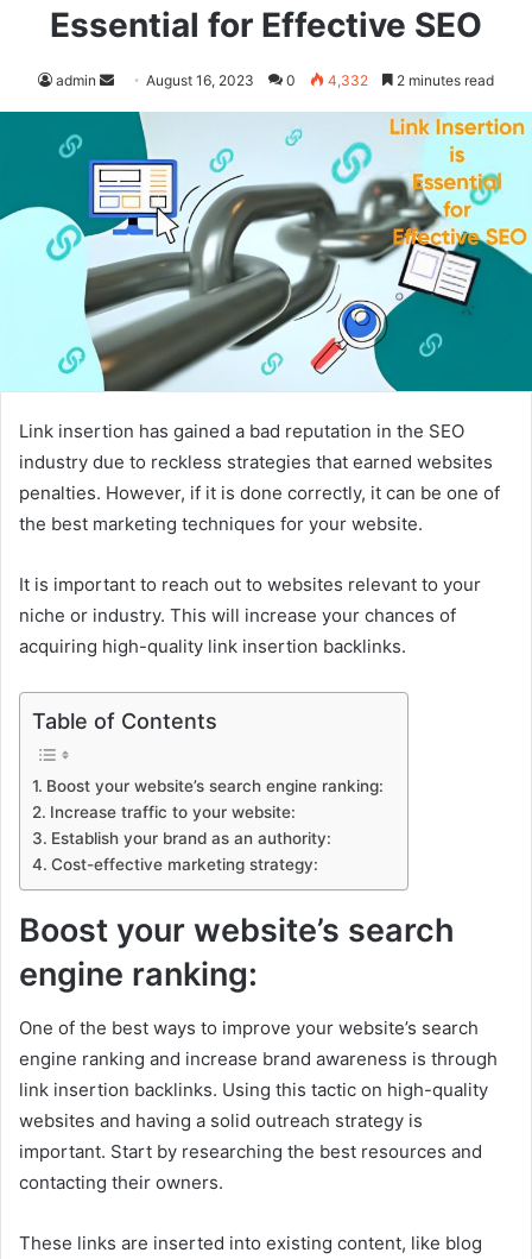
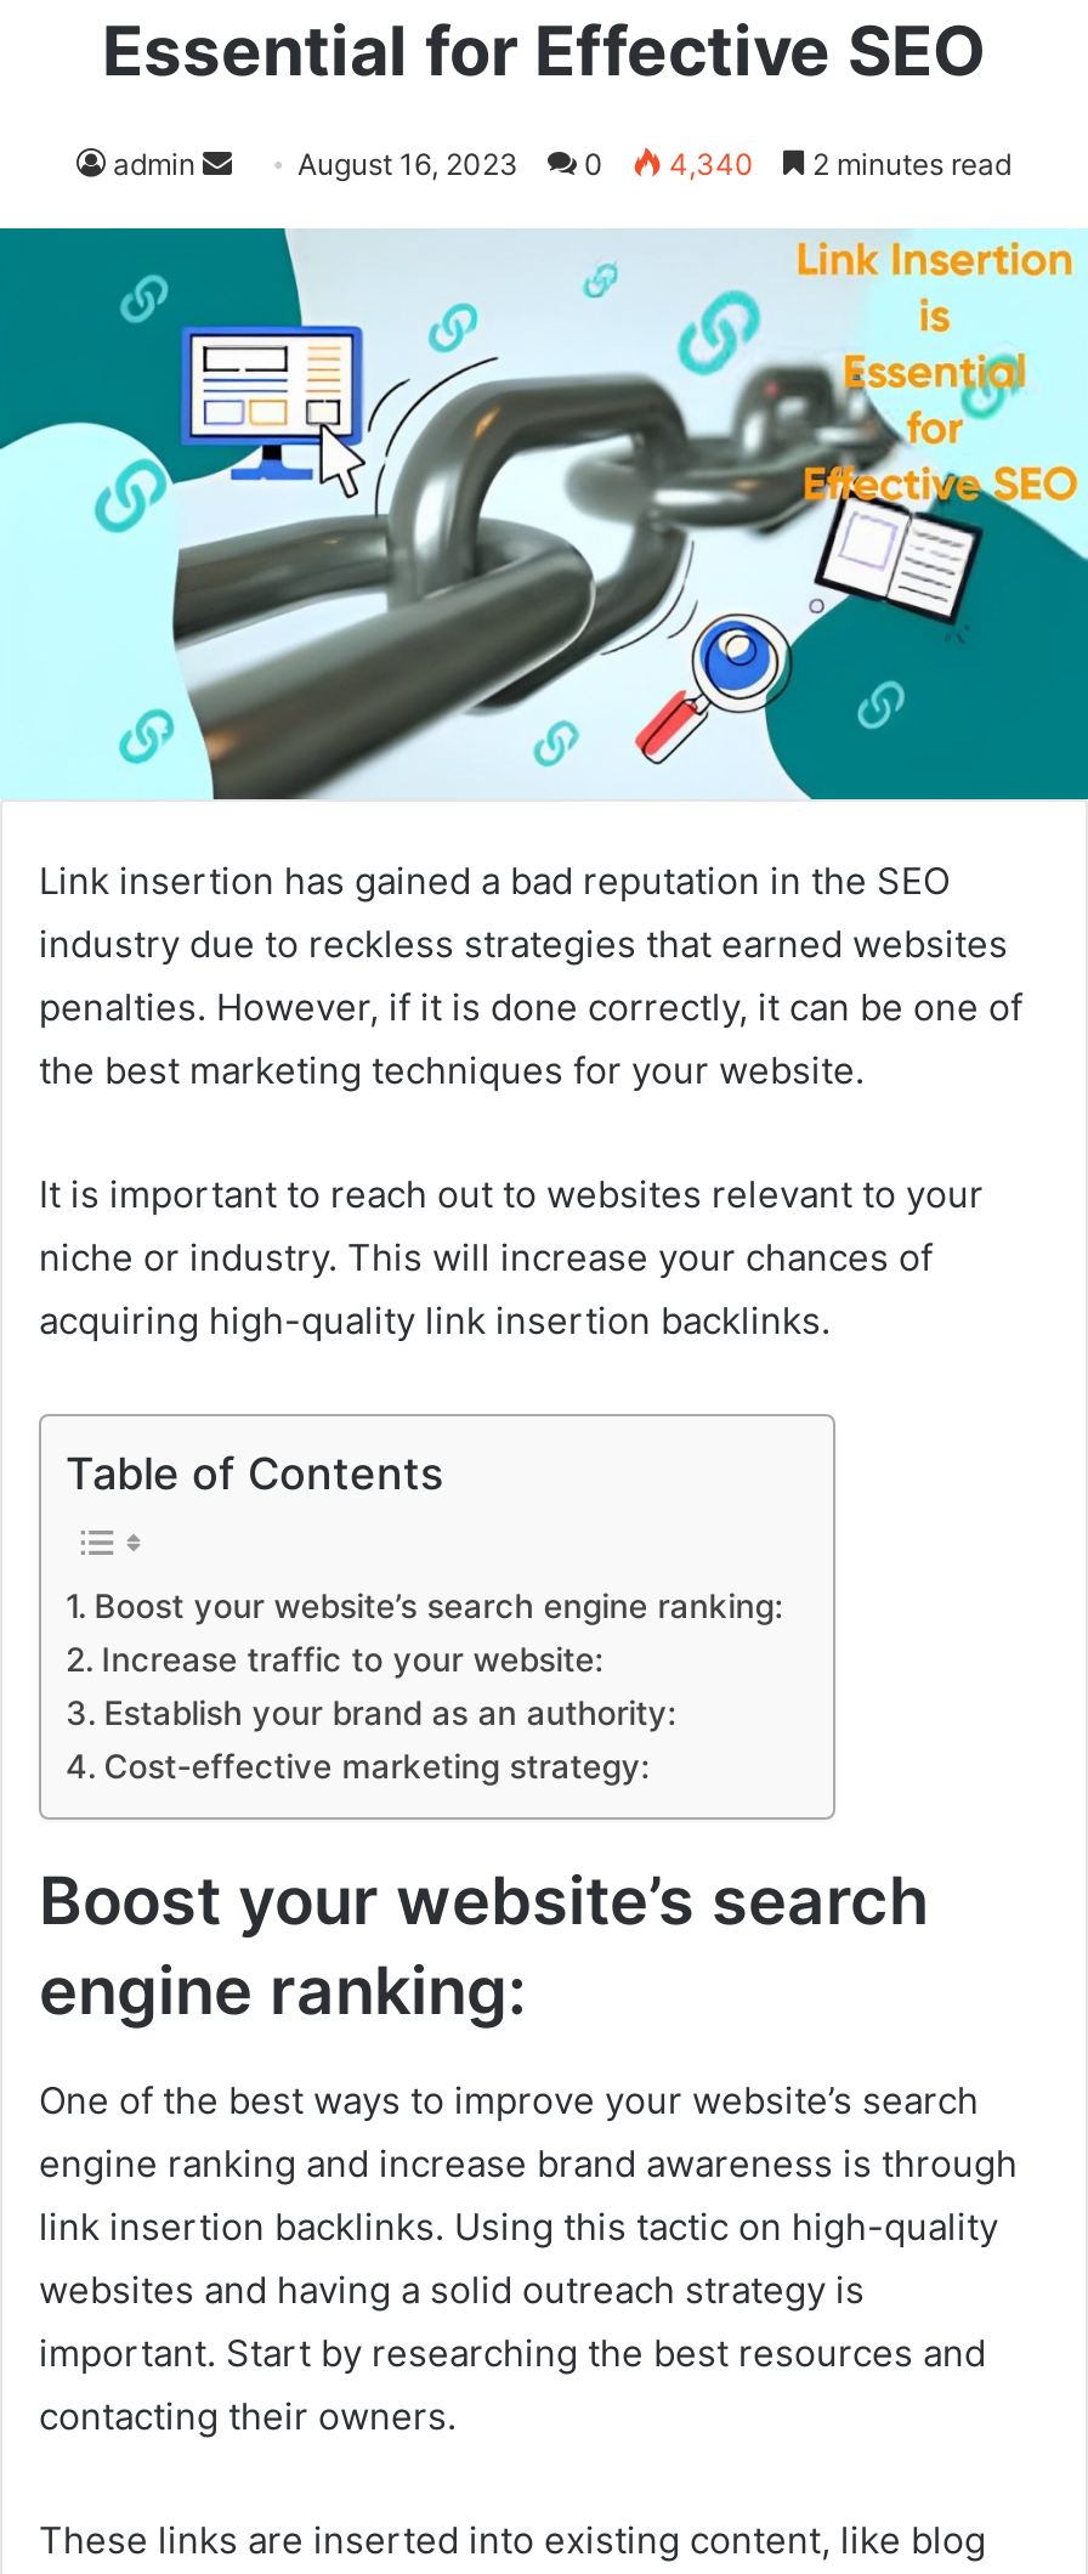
- 4,332
+ 4,340
